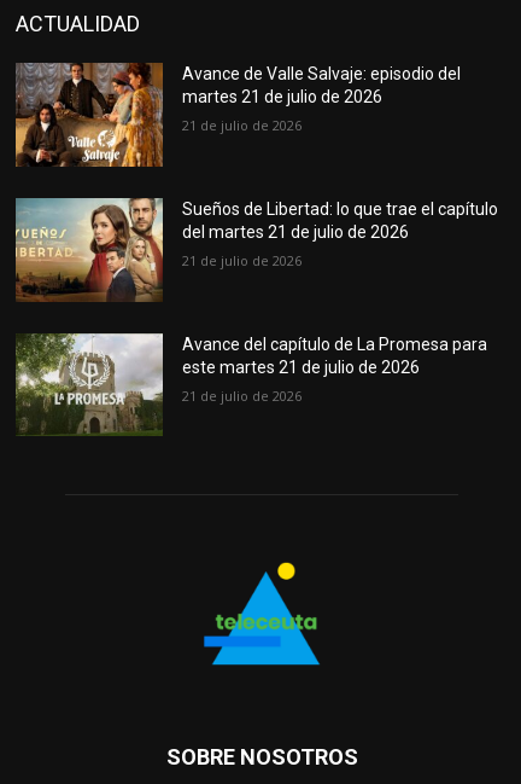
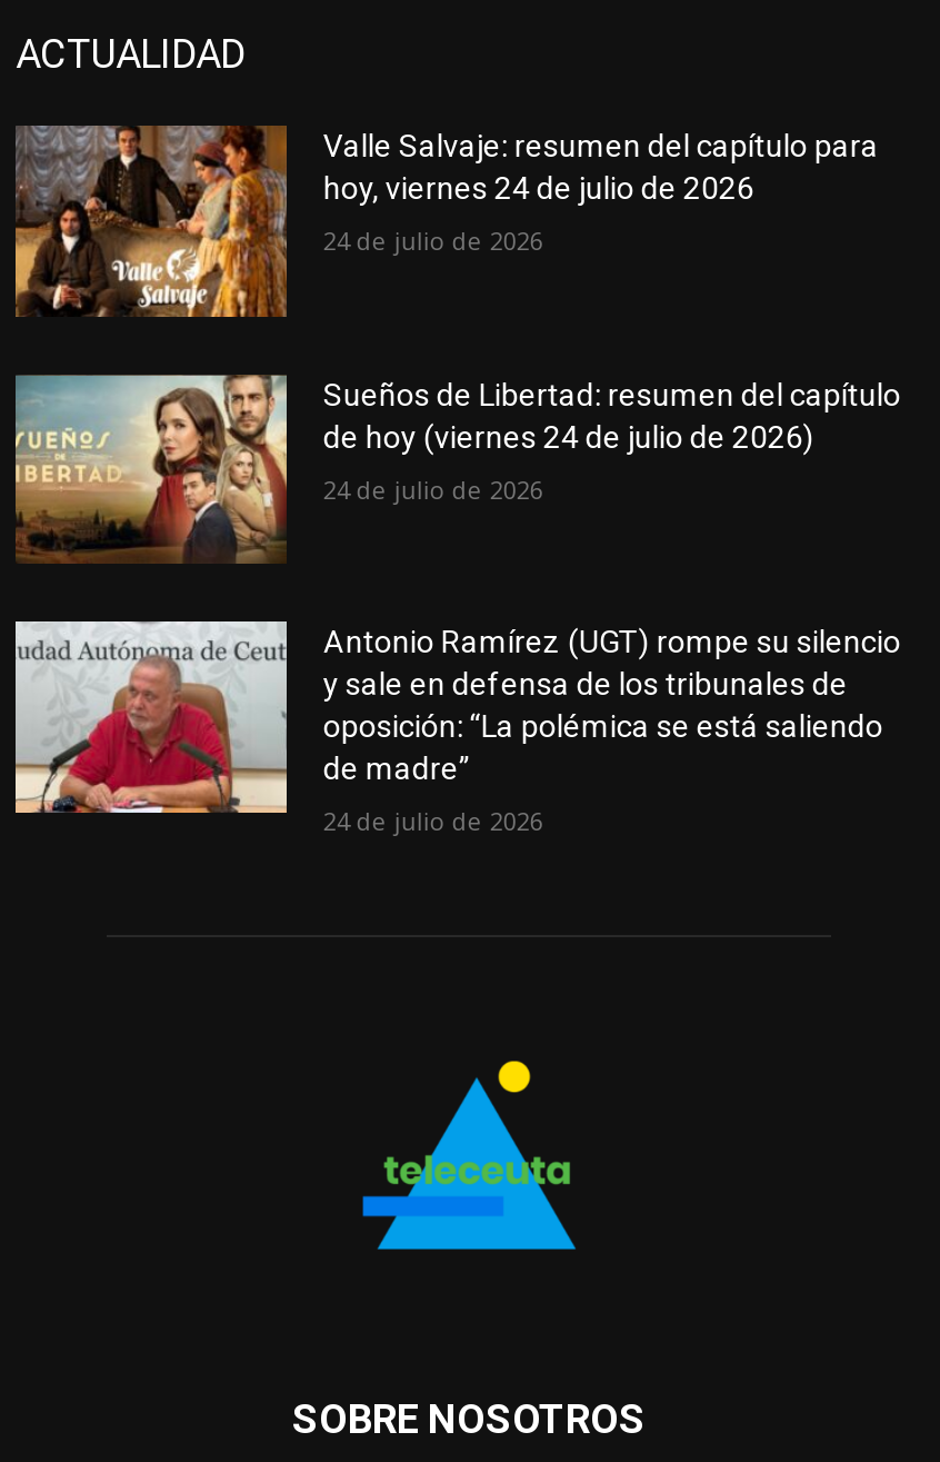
- Avance de Valle Salvaje: episodio del
- martes 21 de julio de 2026
+ Valle Salvaje: resumen del capítulo para
+ hoy, viernes 24 de julio de 2026

- 21 de julio de 2026
+ 24 de julio de 2026

- Sueños de Libertad: lo que trae el capítulo
- del martes 21 de julio de 2026
+ Sueños de Libertad: resumen del capítulo
+ de hoy (viernes 24 de julio de 2026)

- 21 de julio de 2026
+ 24 de julio de 2026

- [image]
- Avance del capítulo de La Promesa para
- este martes 21 de julio de 2026
+ [image]
+ Antonio Ramírez (UGT) rompe su silencio
+ y sale en defensa de los tribunales de
+ oposición: “La polémica se está saliendo
+ de madre”

- 21 de julio de 2026
+ 24 de julio de 2026
